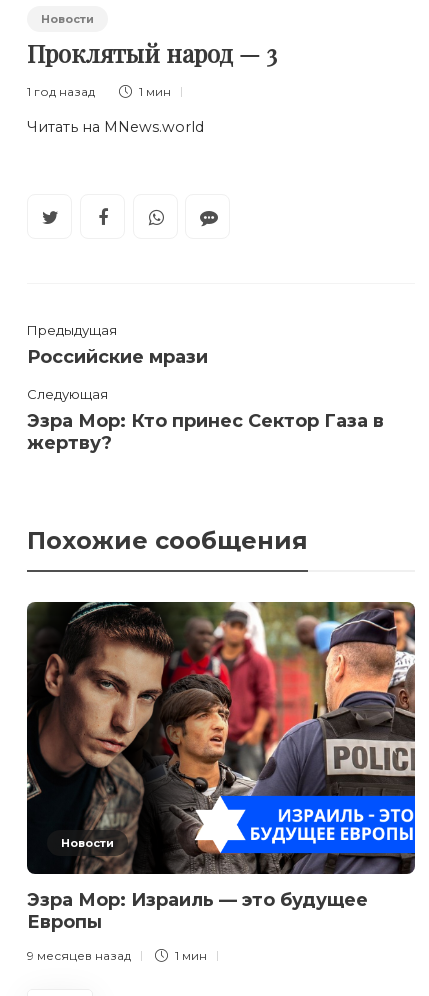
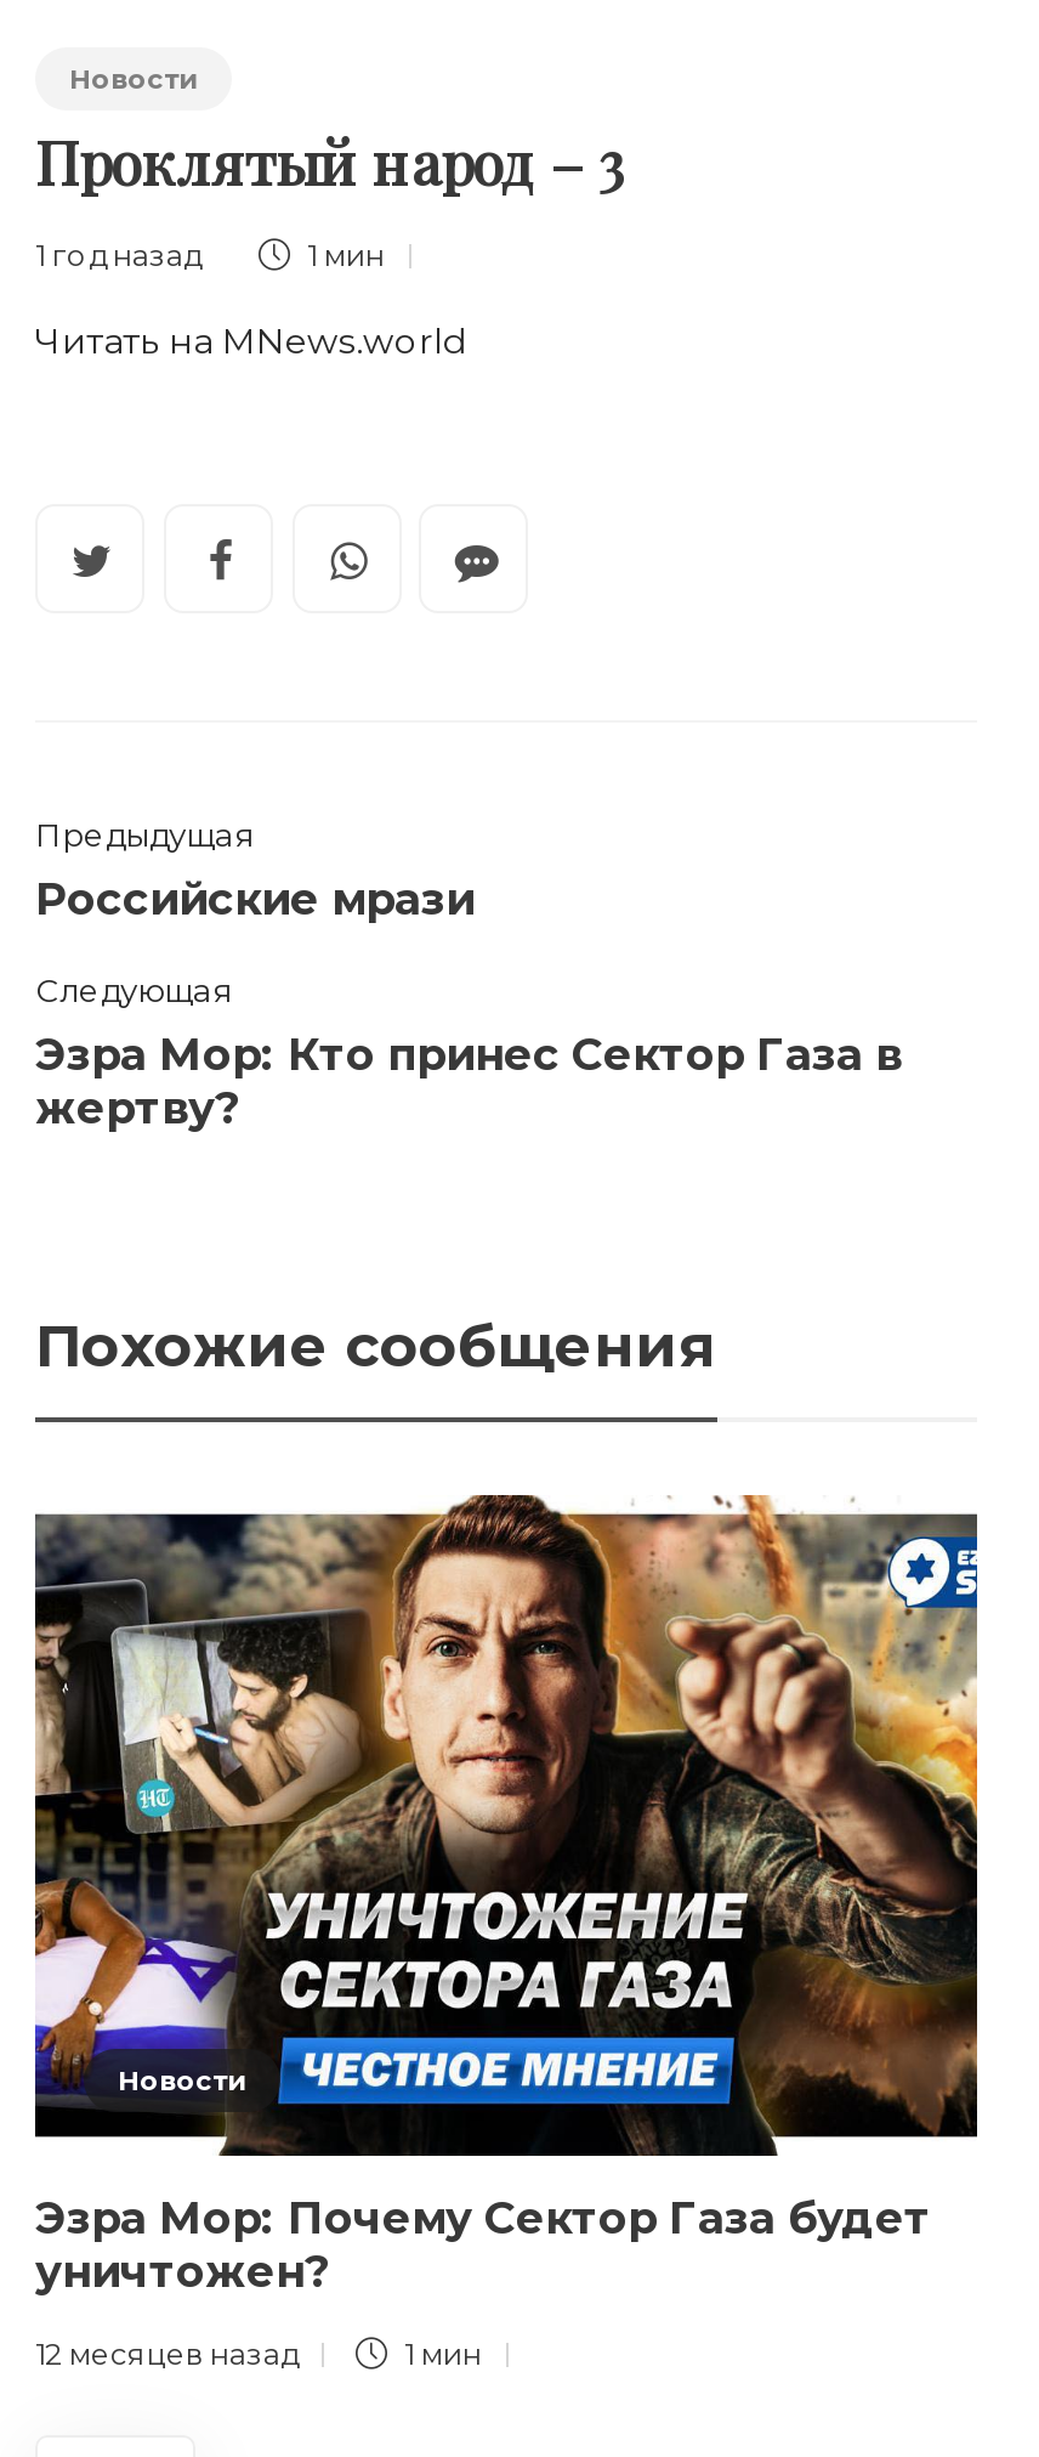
- Проклятый народ — 3
+ Проклятый народ – 3

- [image]
- Эзра Мор: Израиль — это будущее
- Европы
+ [image]
+ Эзра Мор: Почему Сектор Газа будет
+ уничтожен?

- 9 месяцев назад
+ 12 месяцев назад
